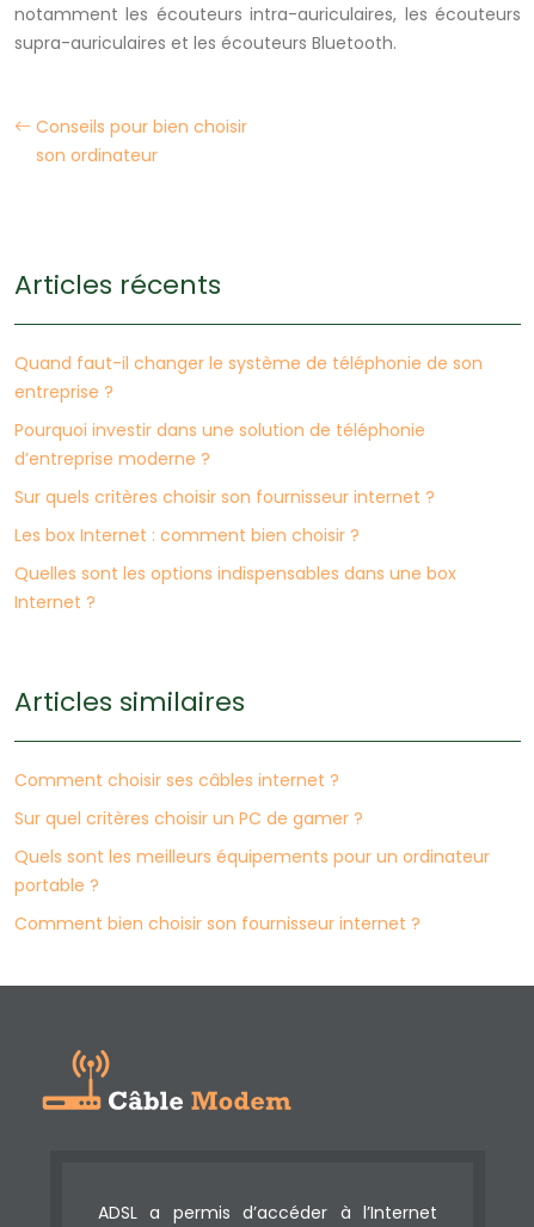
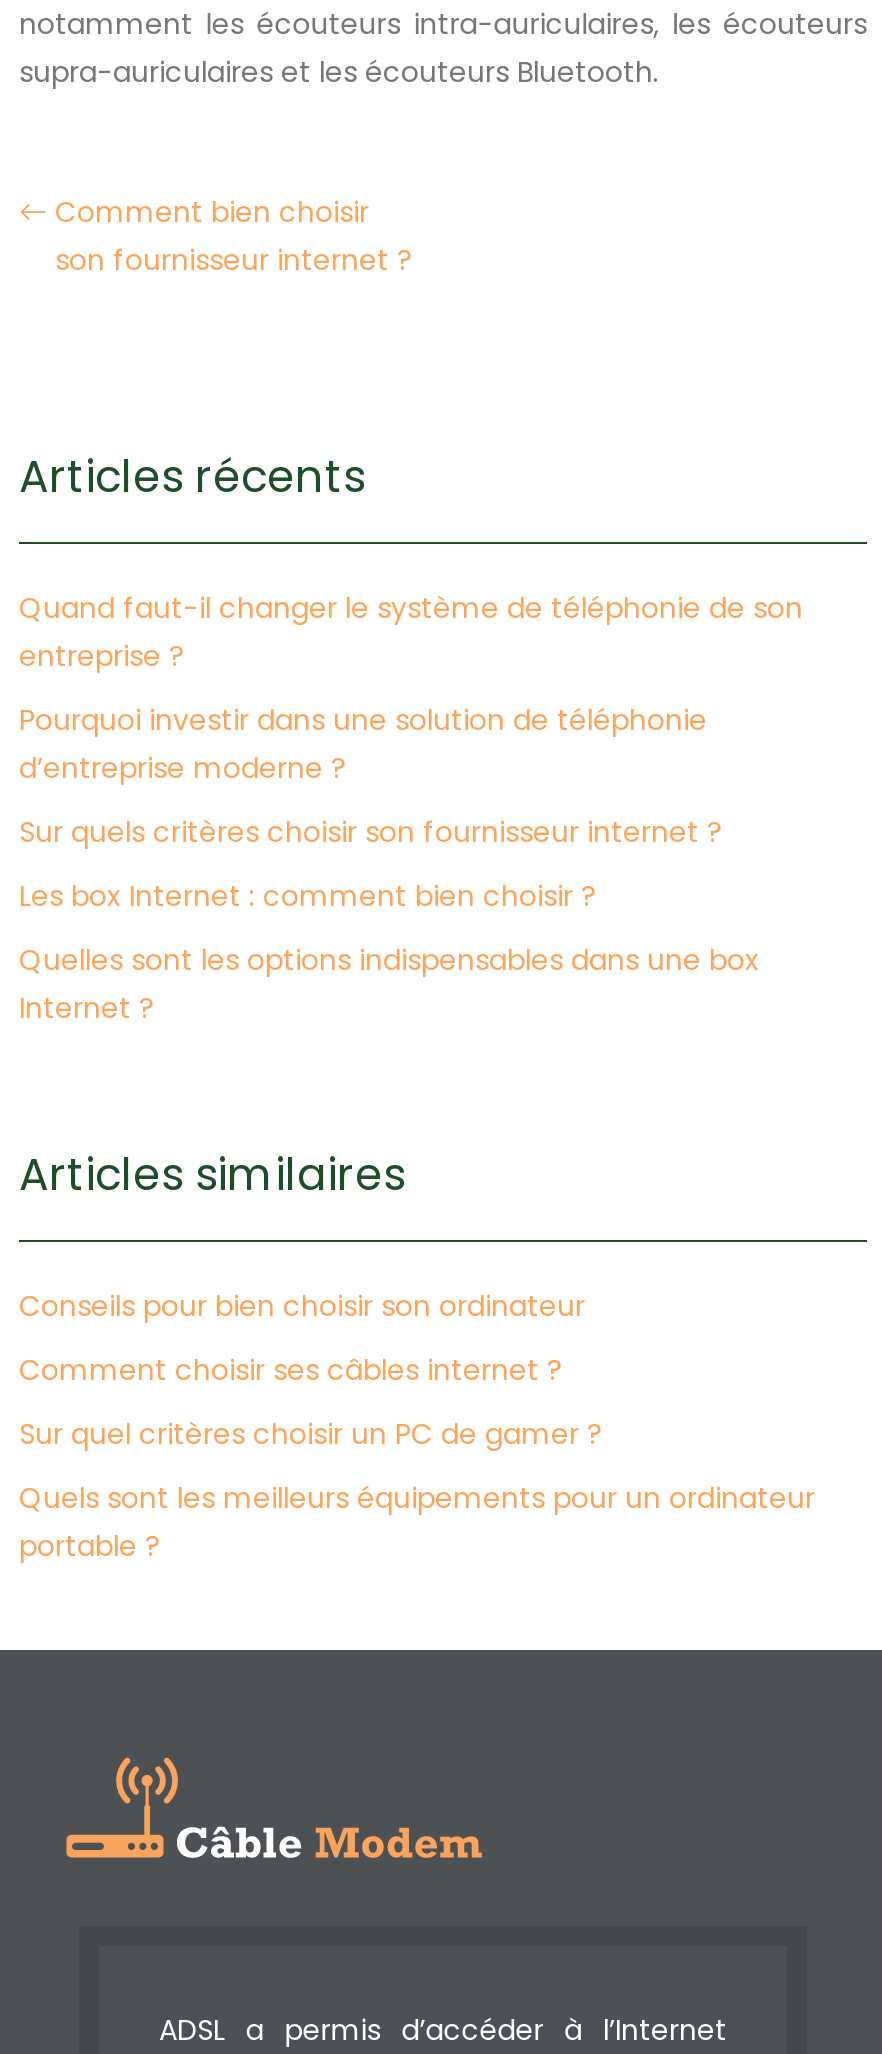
- Conseils pour bien choisir
- son ordinateur
+ Comment bien choisir
+ son fournisseur internet ?

+ Conseils pour bien choisir son ordinateur

moved down: Comment choisir ses câbles internet ? | Sur quel critères choisir un PC de gamer ? | Quels sont les meilleurs équipements pour un ordinateur | portable ?

- Comment bien choisir son fournisseur internet ?
